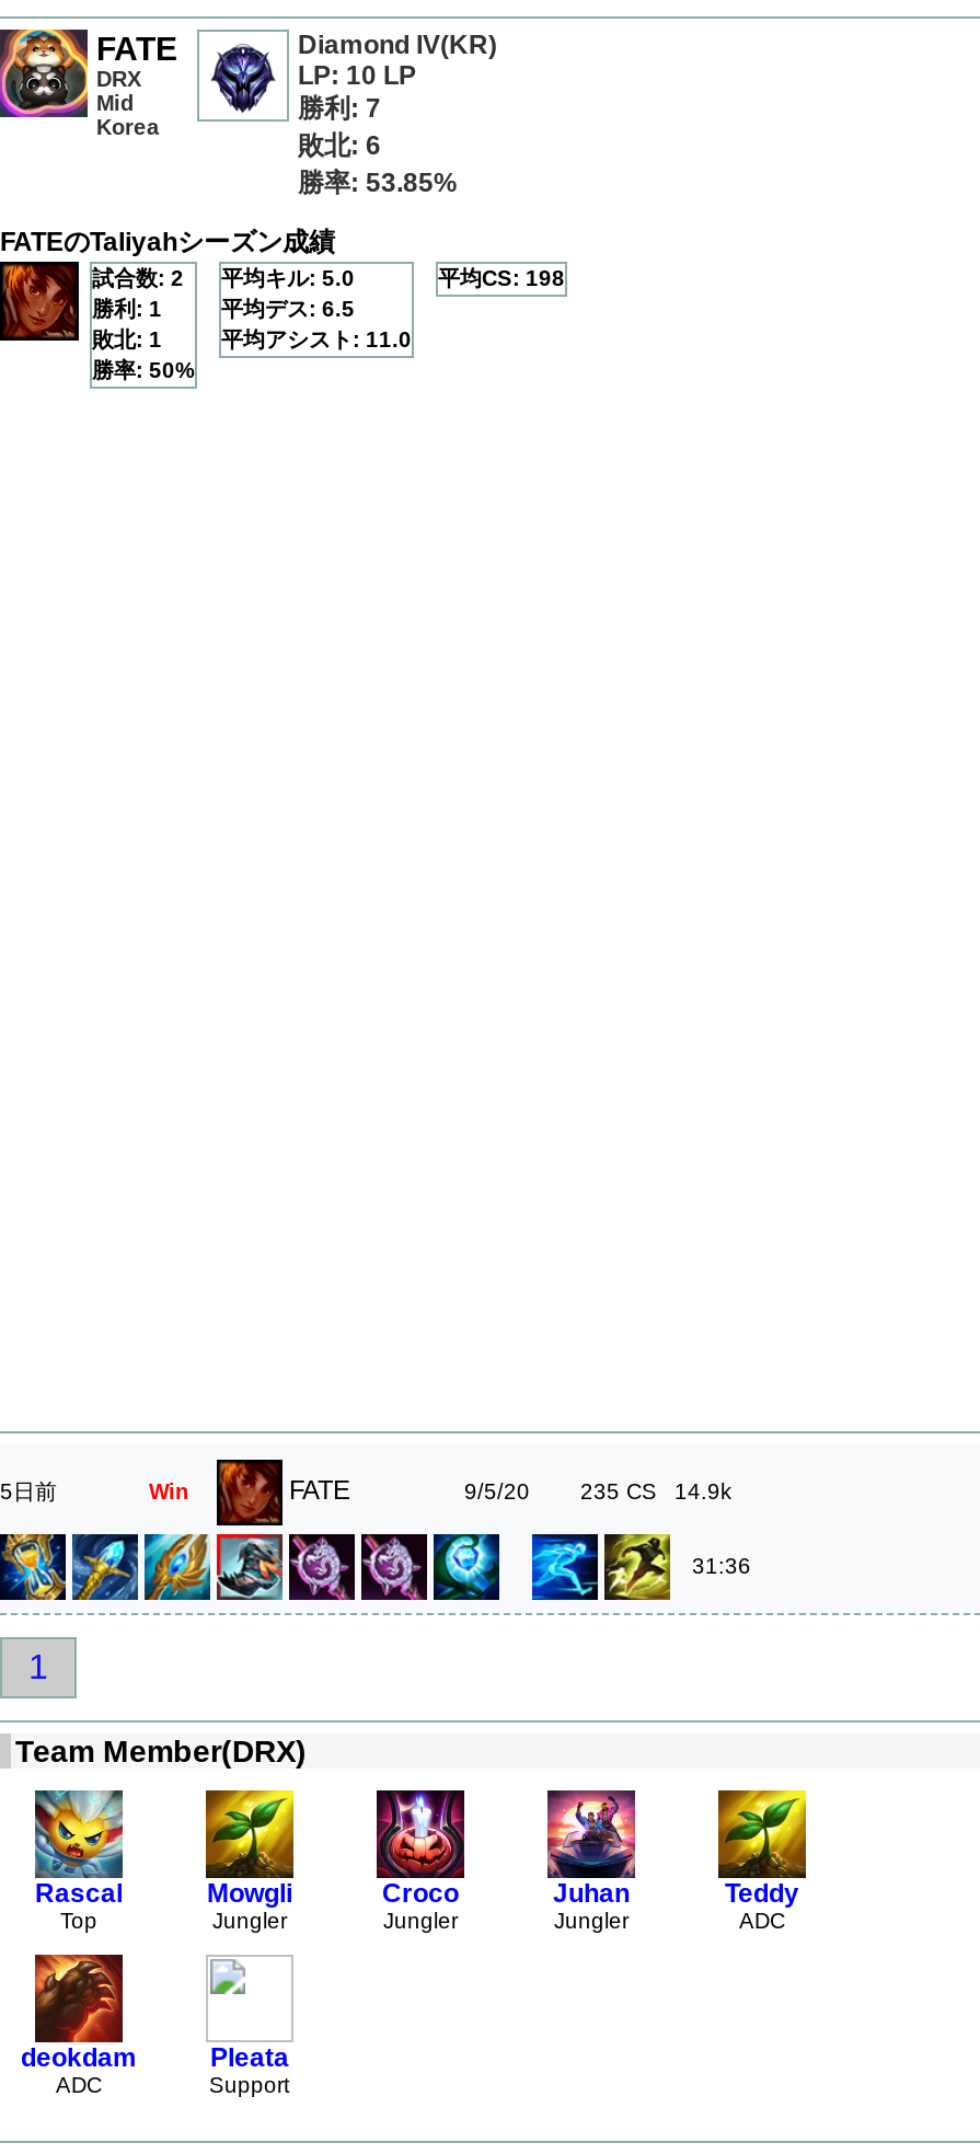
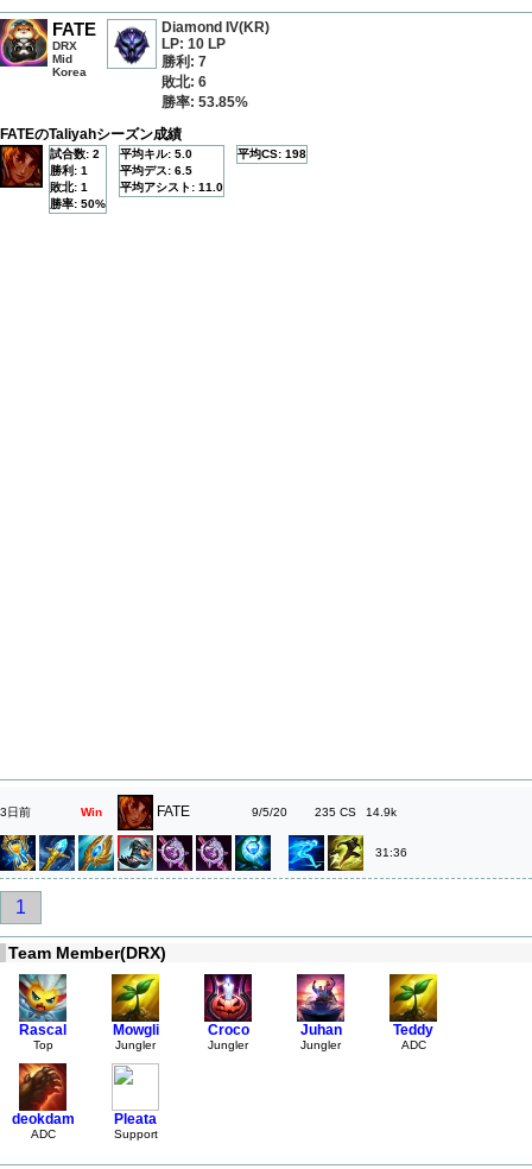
- 5日前
+ 3日前
